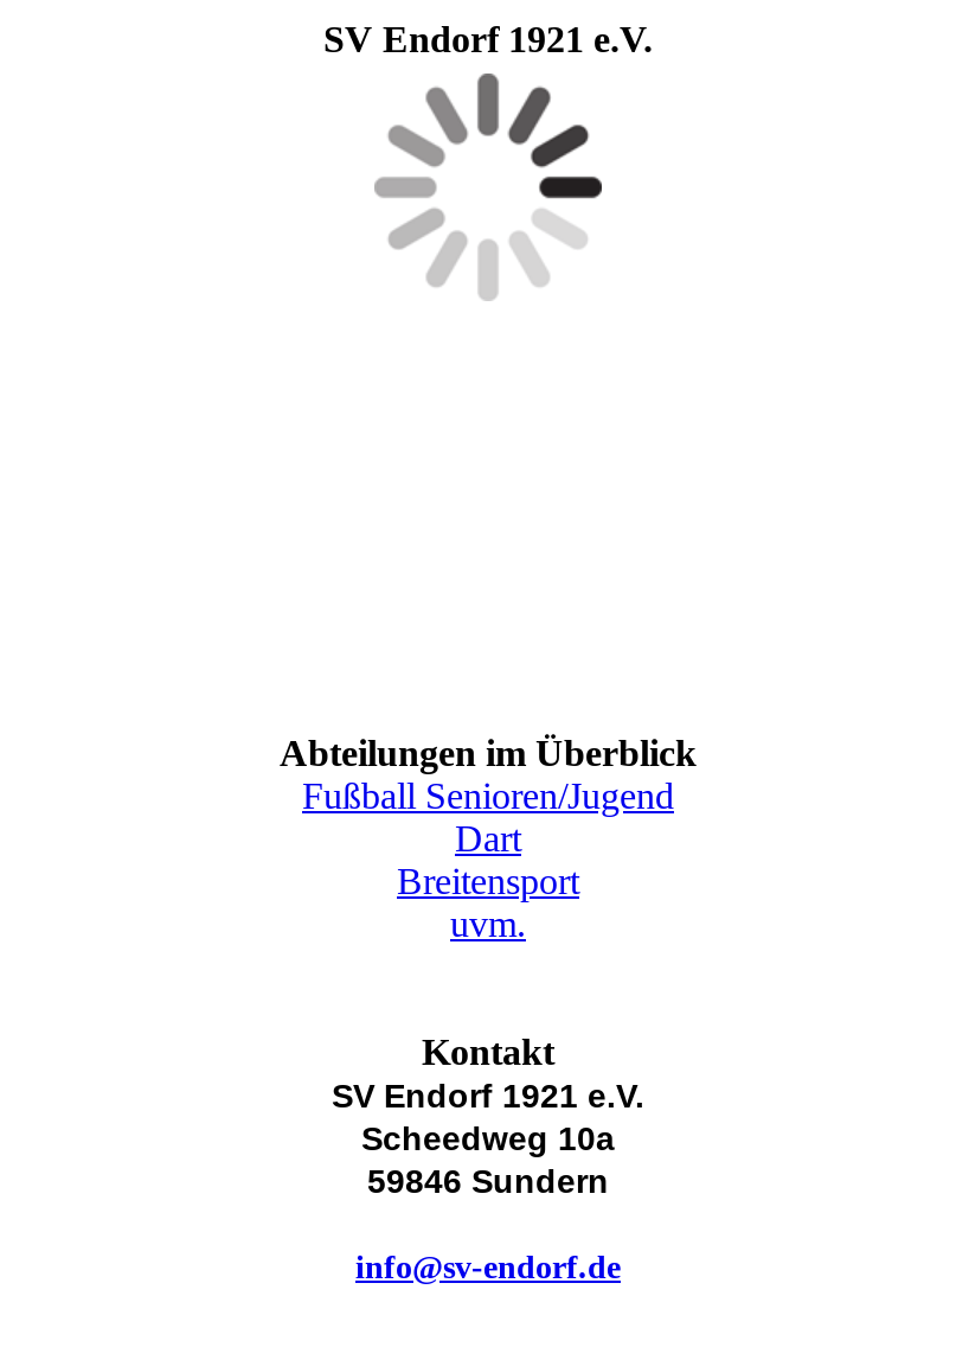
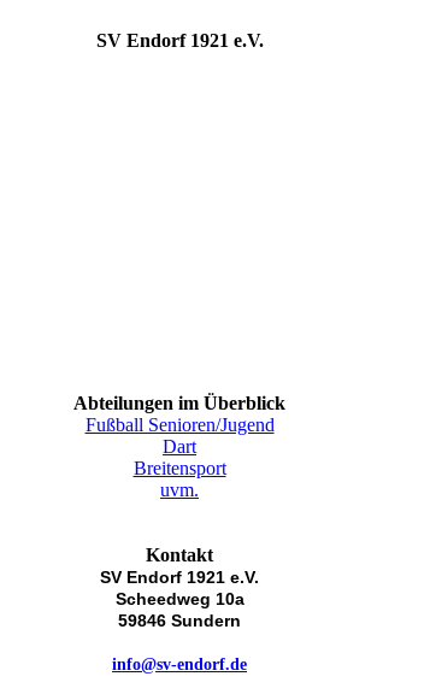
- [image]
